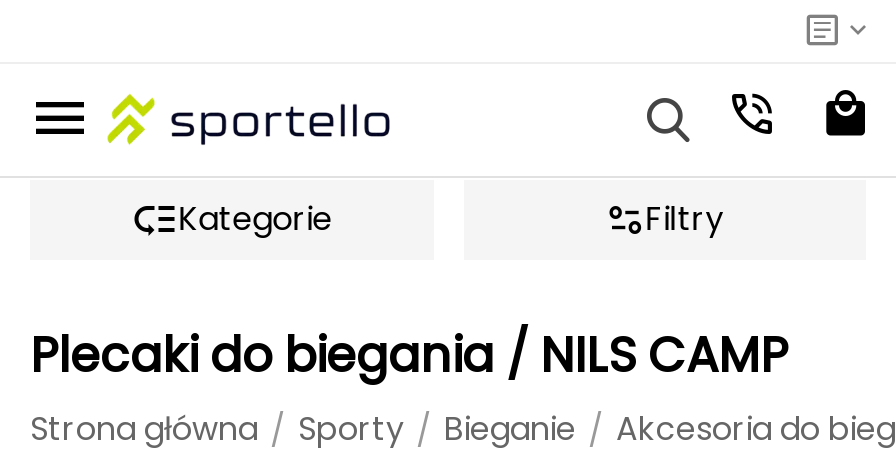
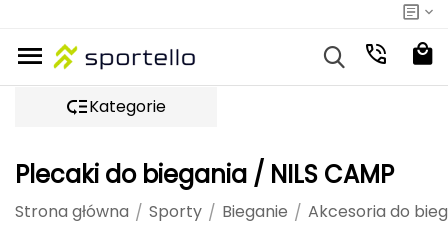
- Filtry
